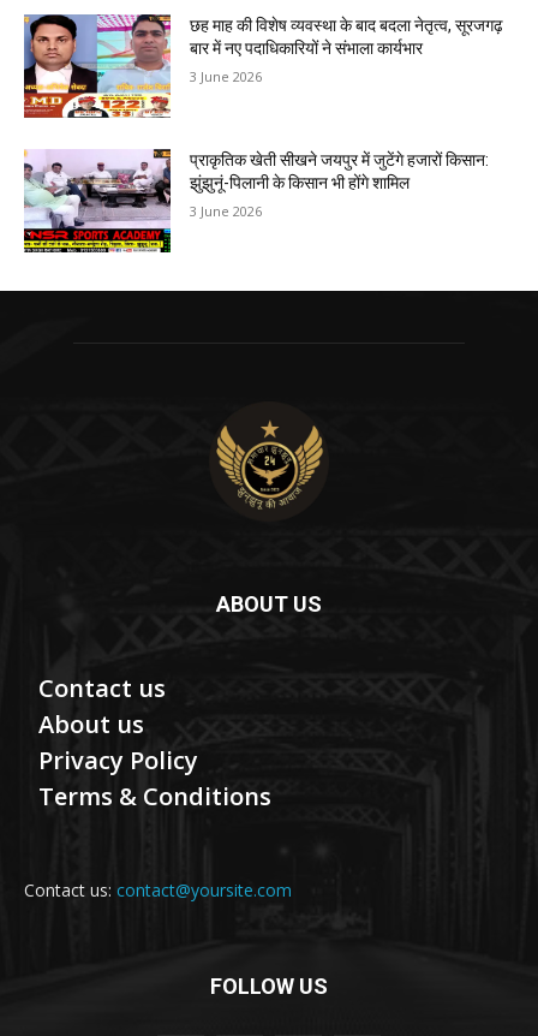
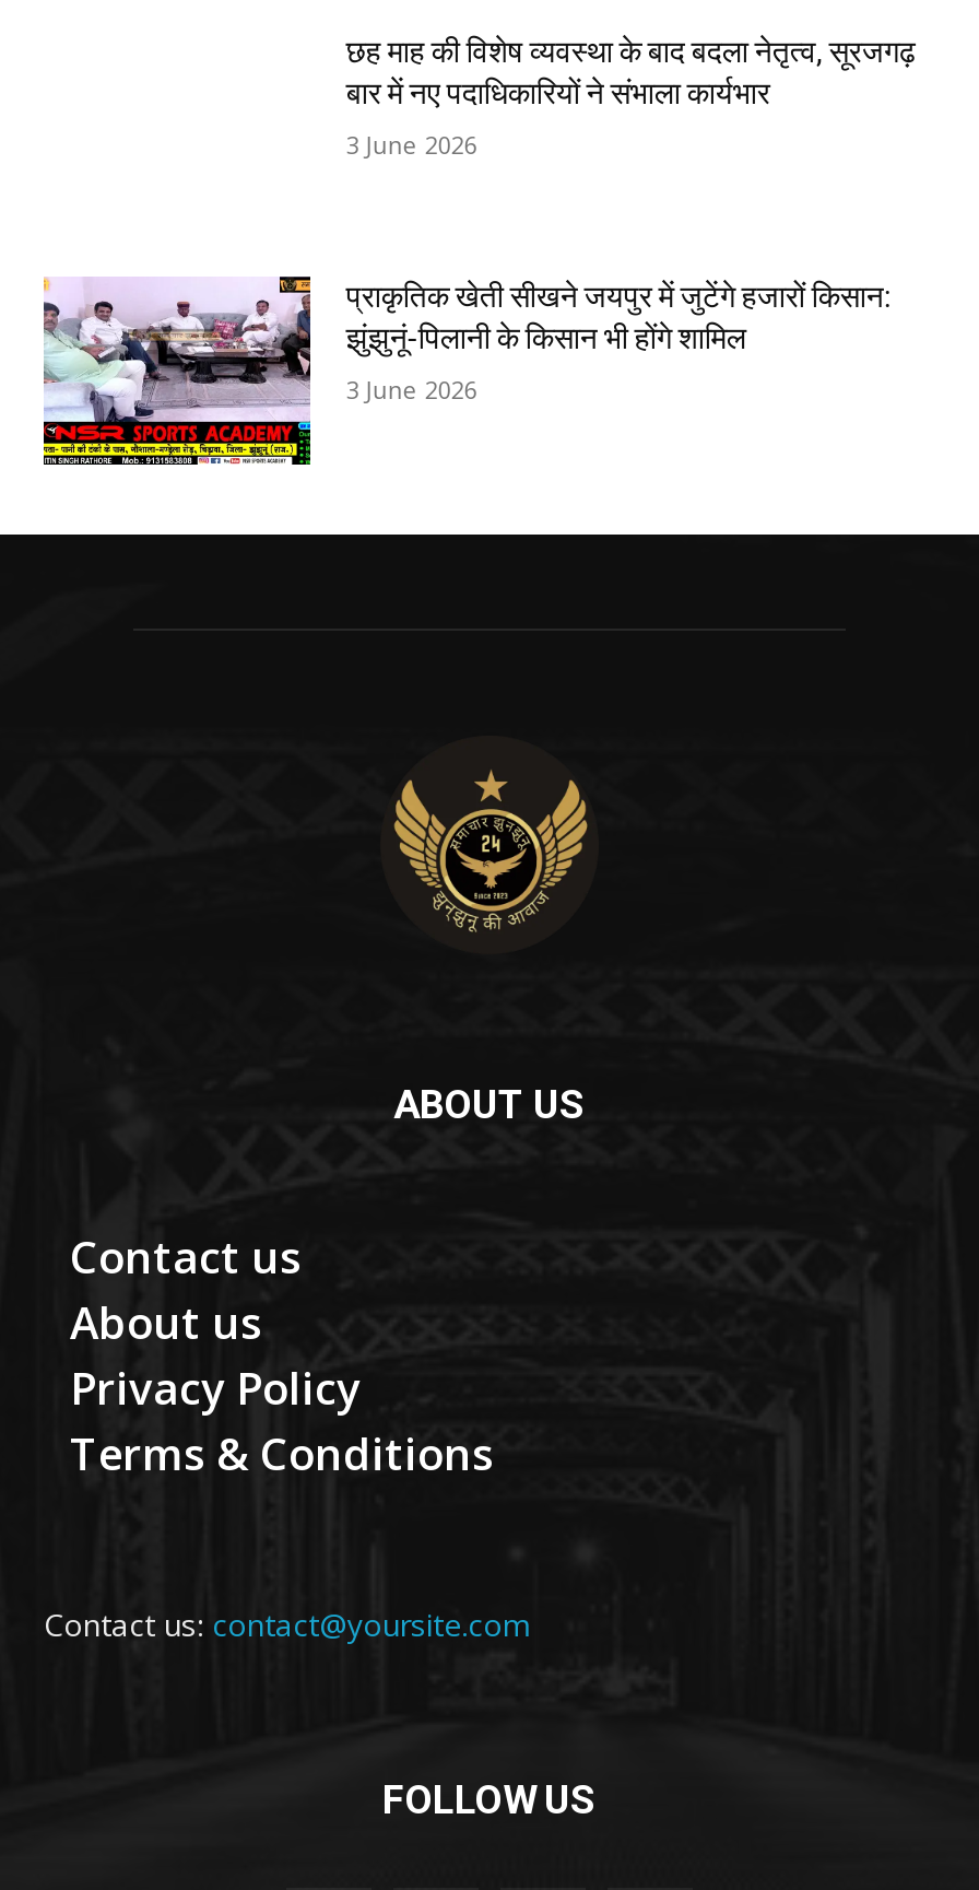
- [image]
